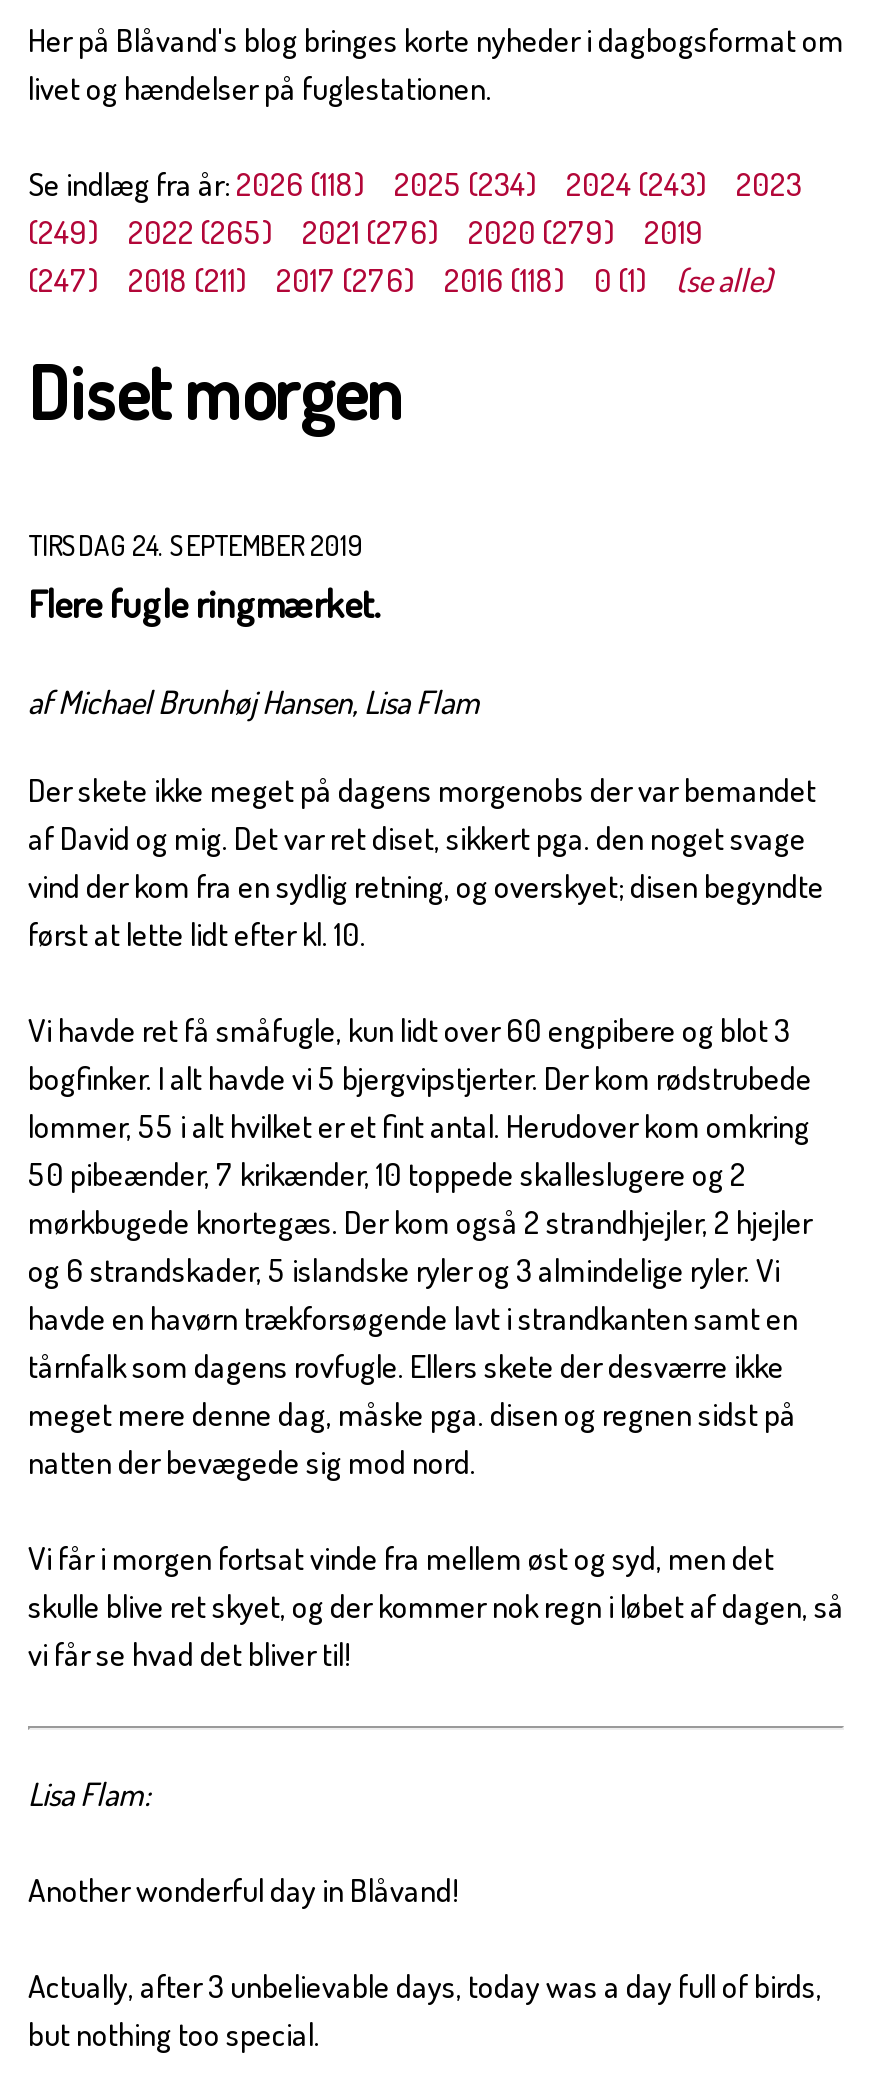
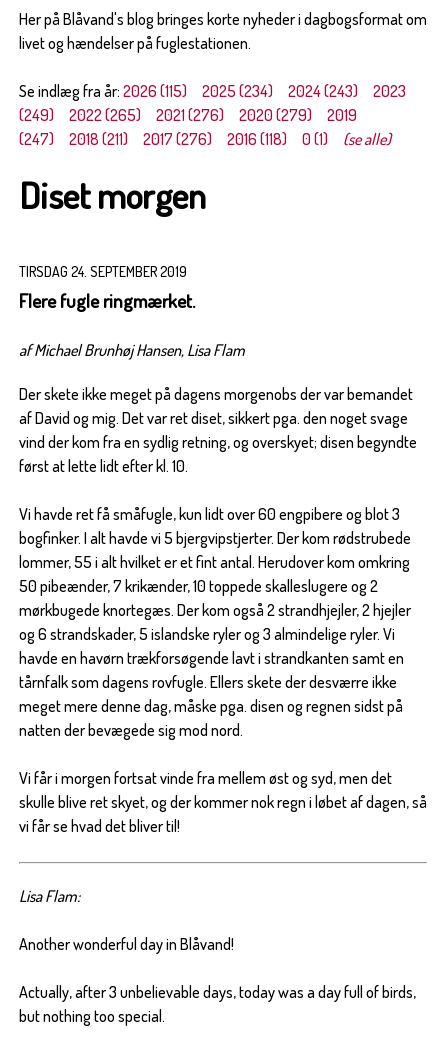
- Se indlæg fra år: 2026 (118)
+ Se indlæg fra år: 2026 (115)
